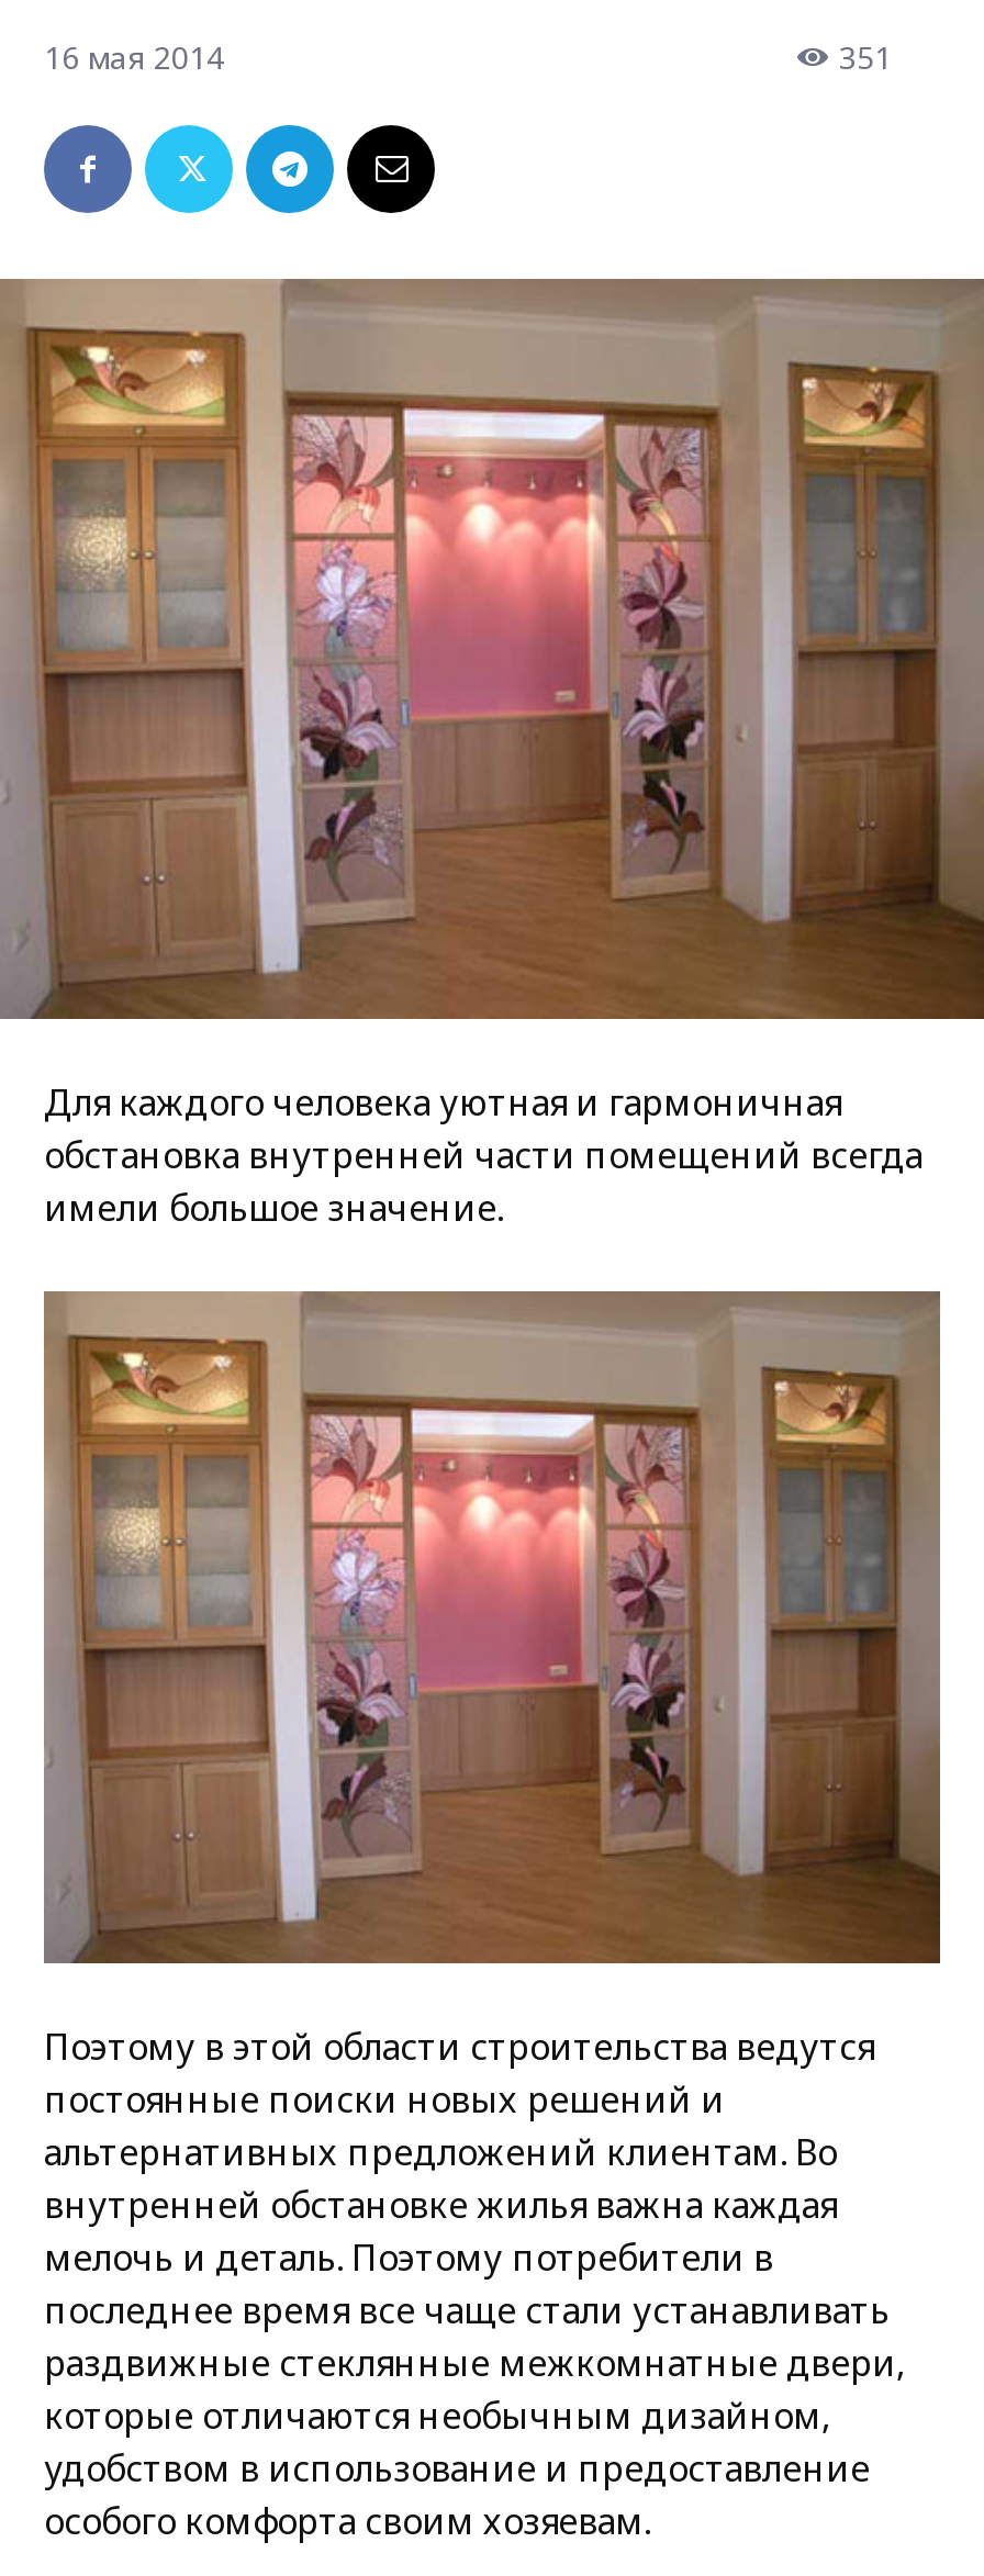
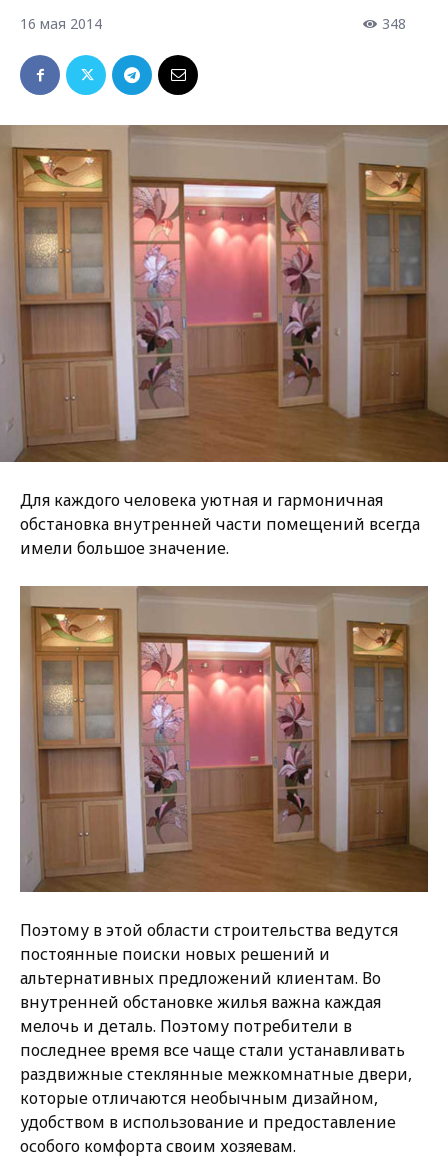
- 351
+ 348
